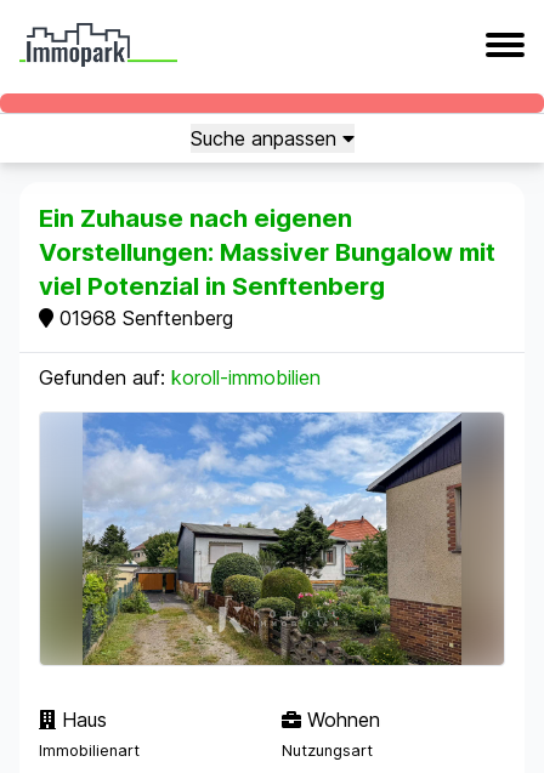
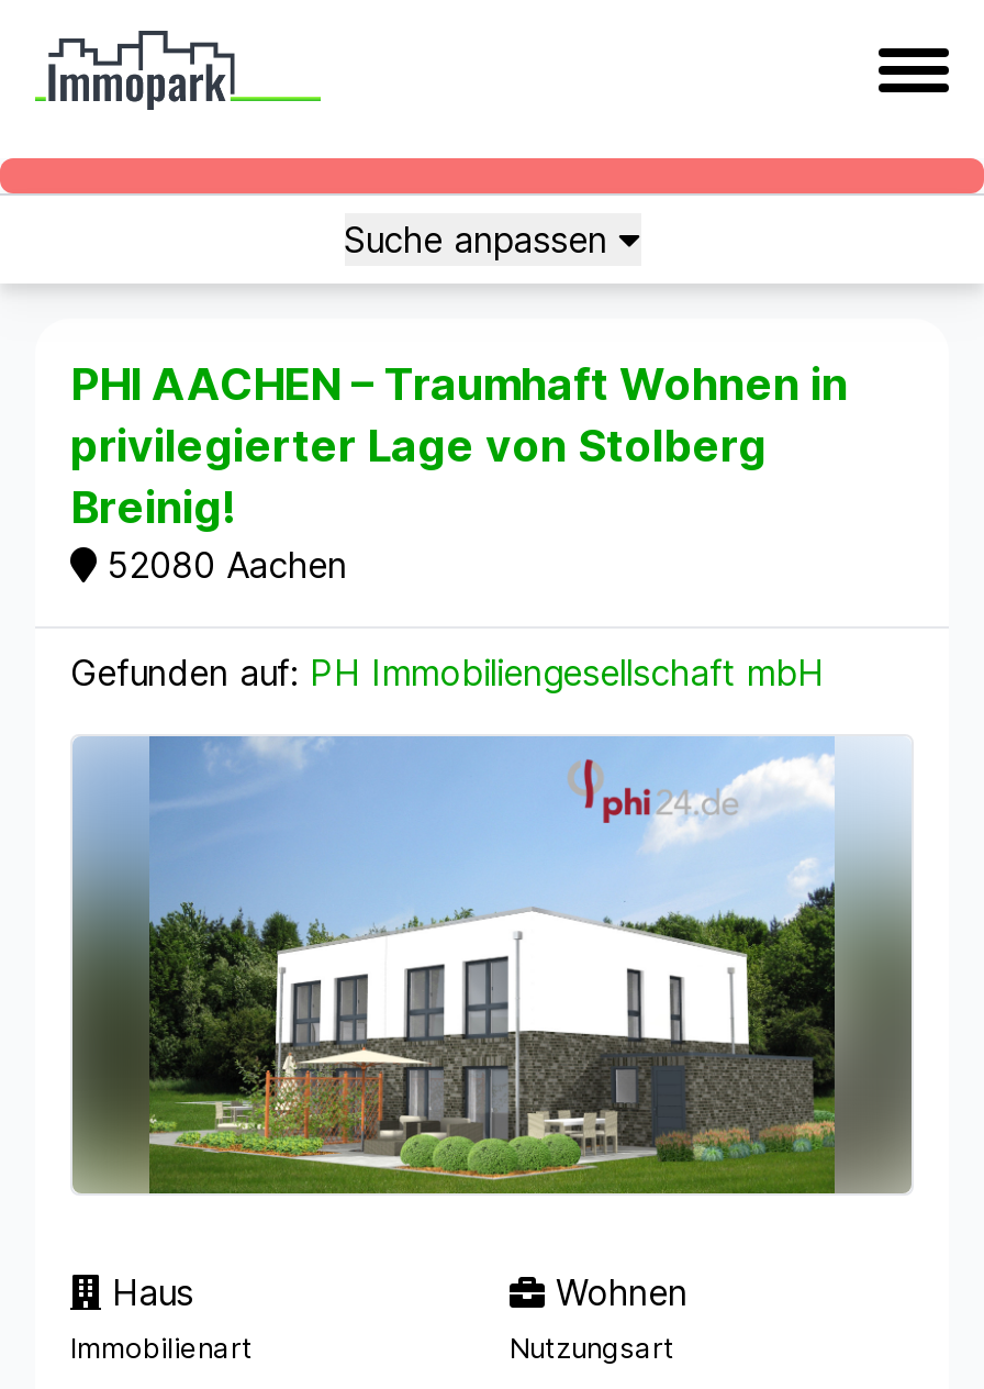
- Ein Zuhause nach eigenen
- Vorstellungen: Massiver Bungalow mit
- viel Potenzial in Senftenberg
- 01968 Senftenberg
+ PHI AACHEN – Traumhaft Wohnen in
+ privilegierter Lage von Stolberg
+ Breinig!
+ 52080 Aachen

- Gefunden auf: koroll-immobilien
+ Gefunden auf: PH Immobiliengesellschaft mbH

- [image]
+ [image]
